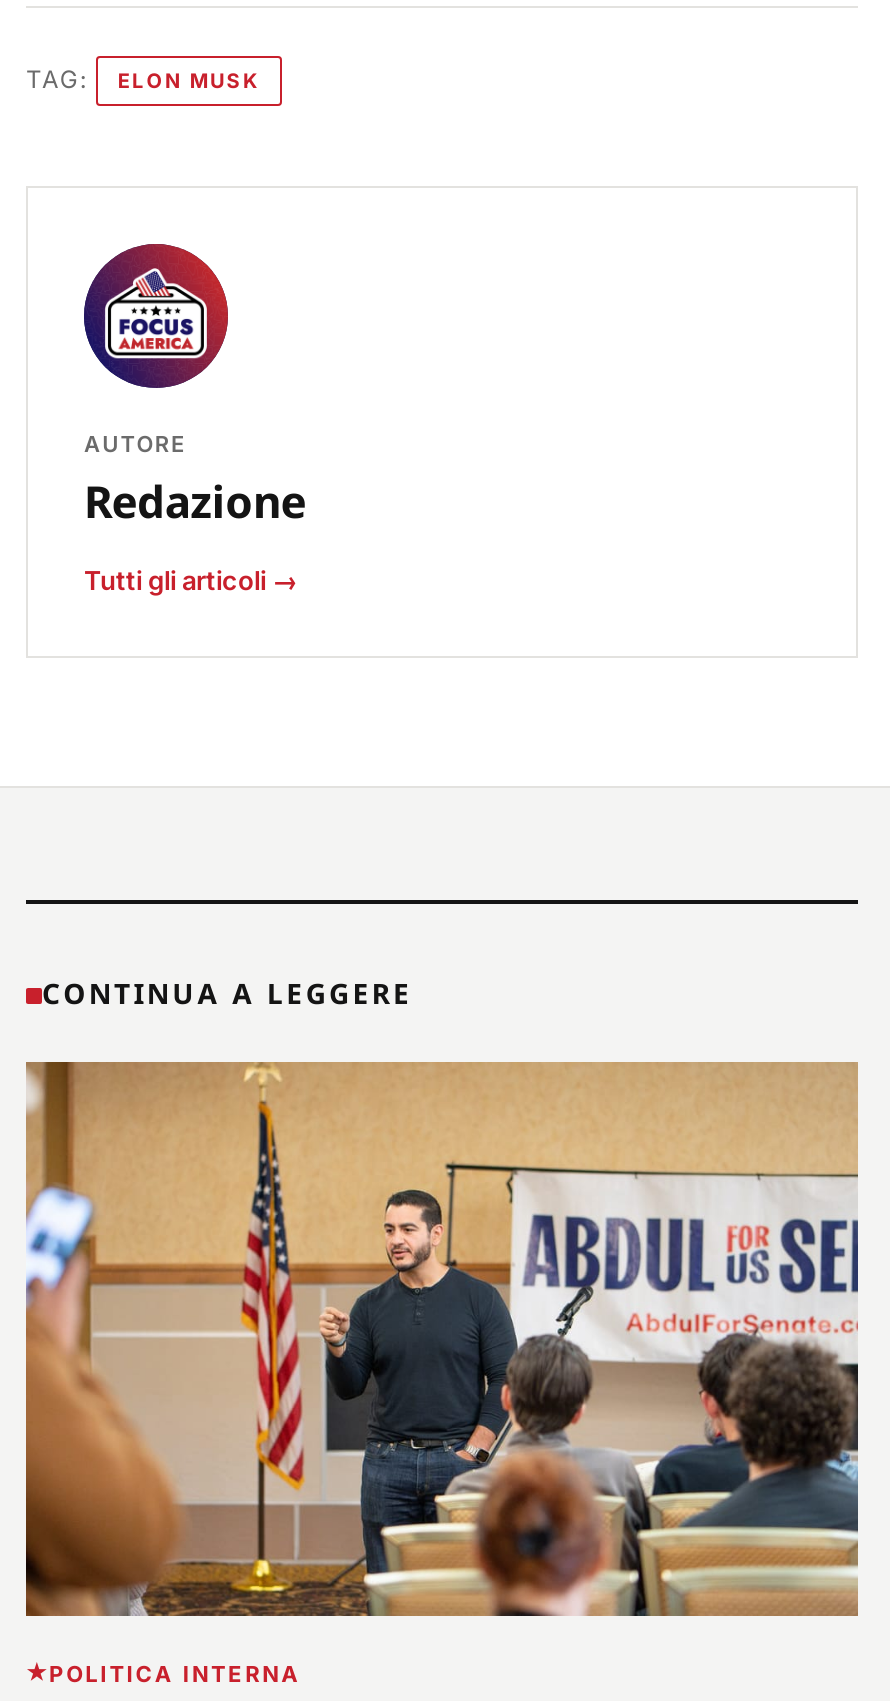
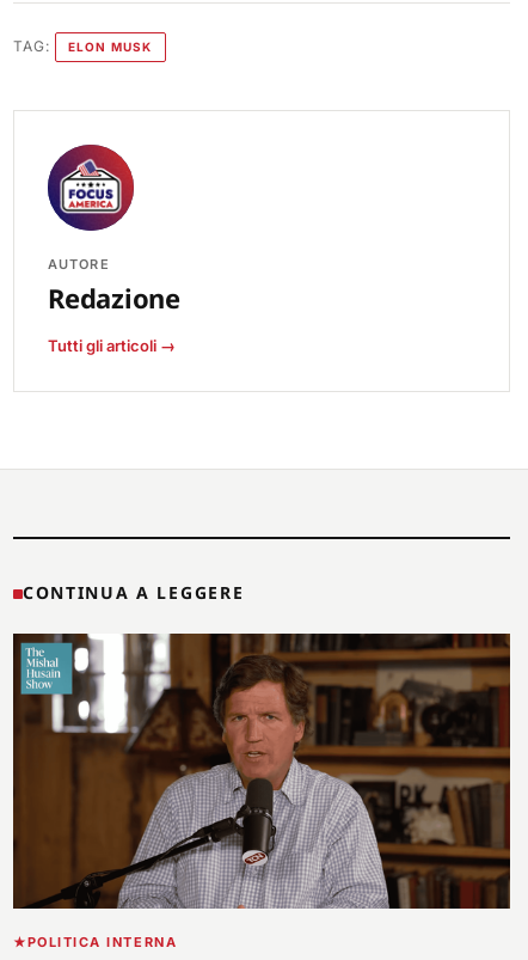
- [image]
+ [image]
